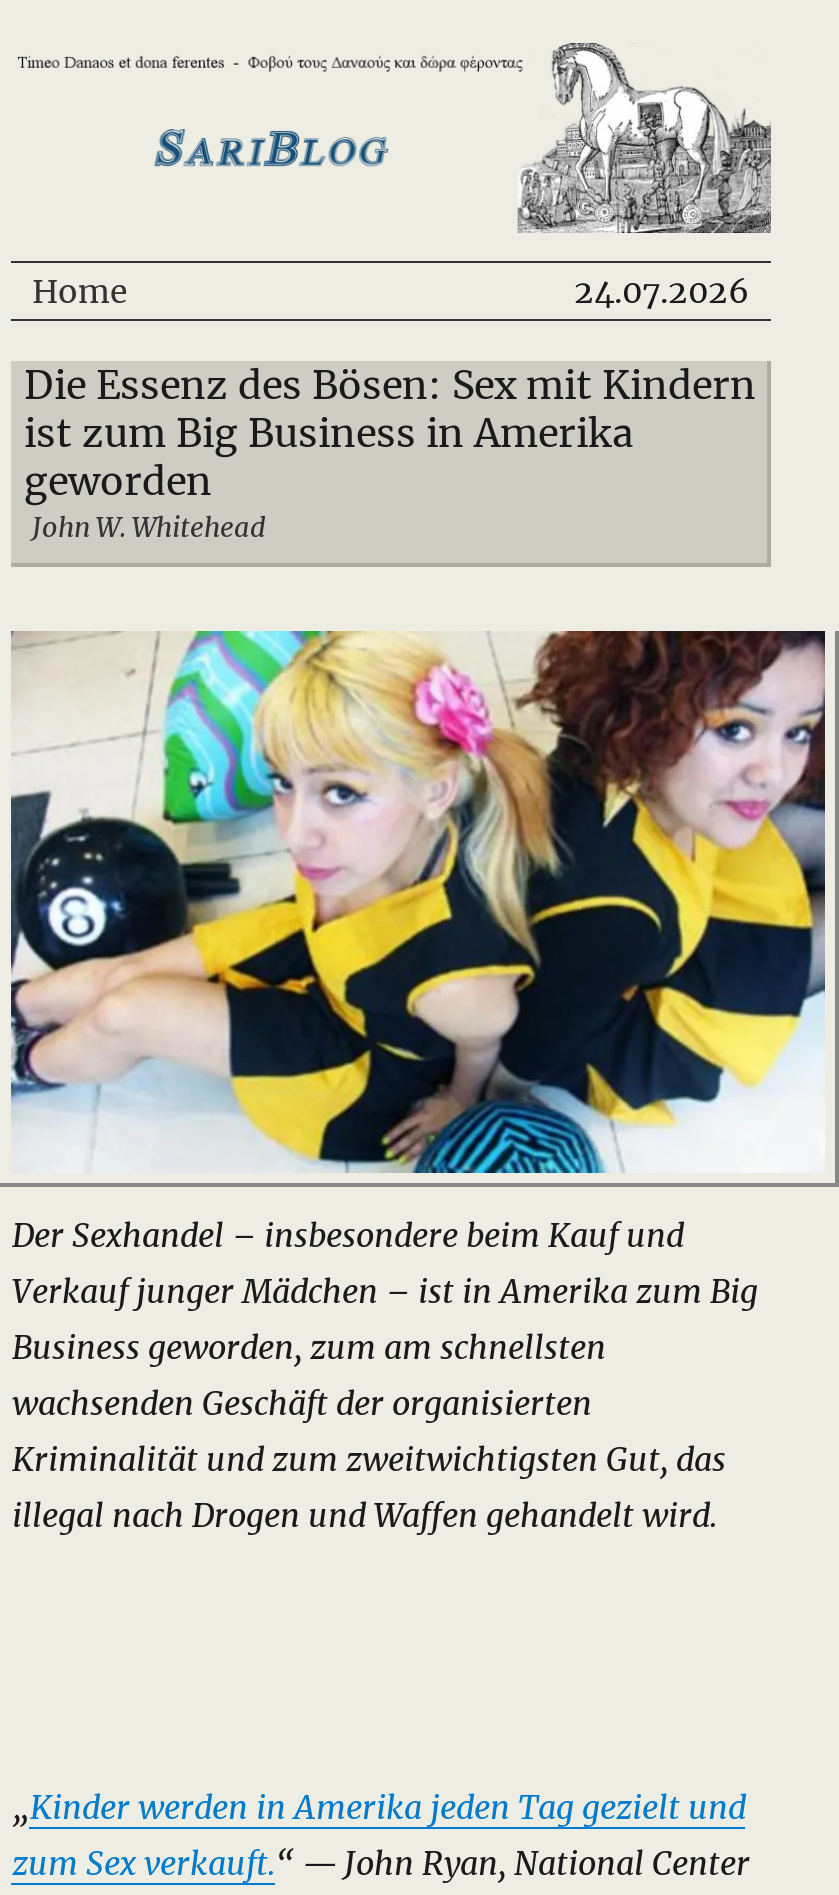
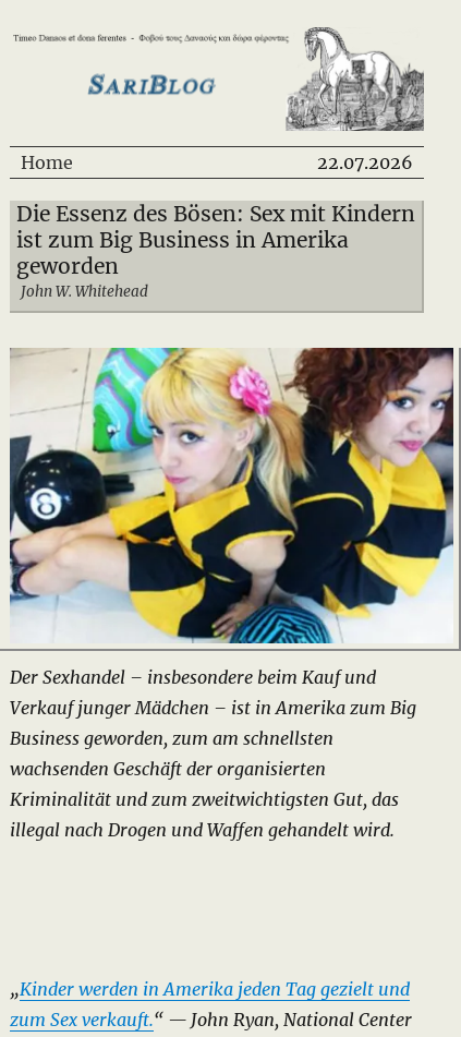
- 24.07.2026
+ 22.07.2026
